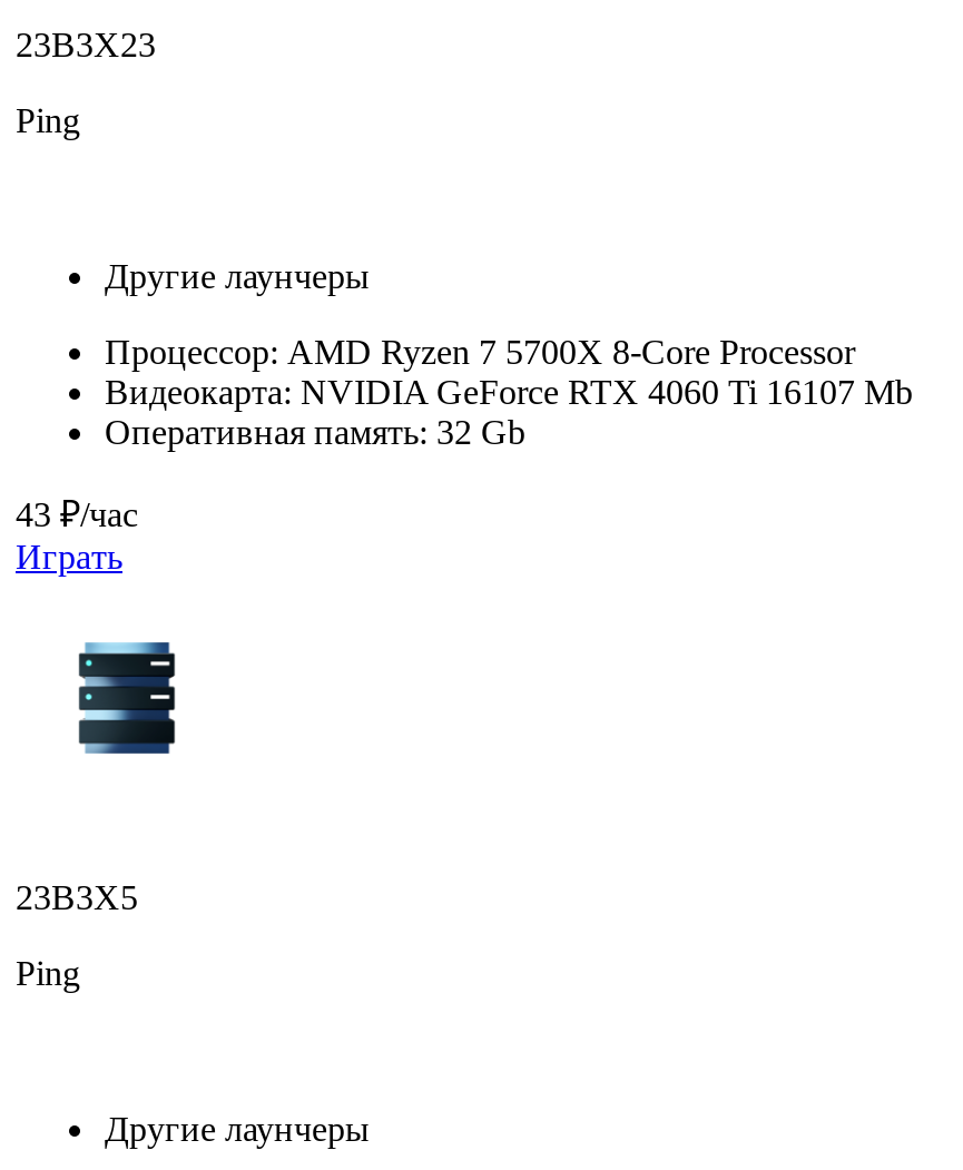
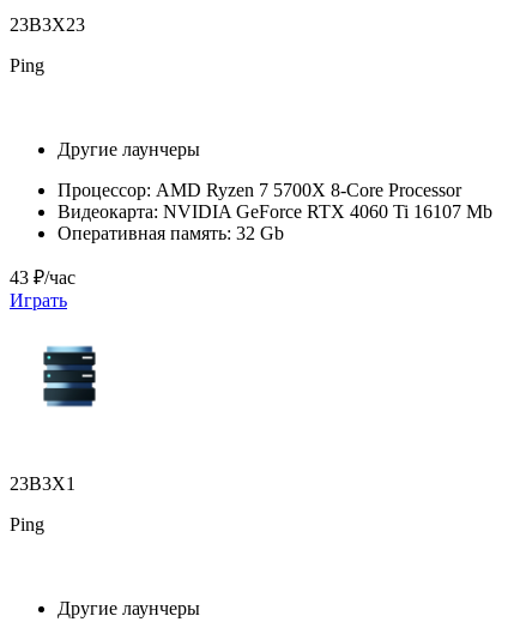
- 23B3X5
+ 23B3X1
